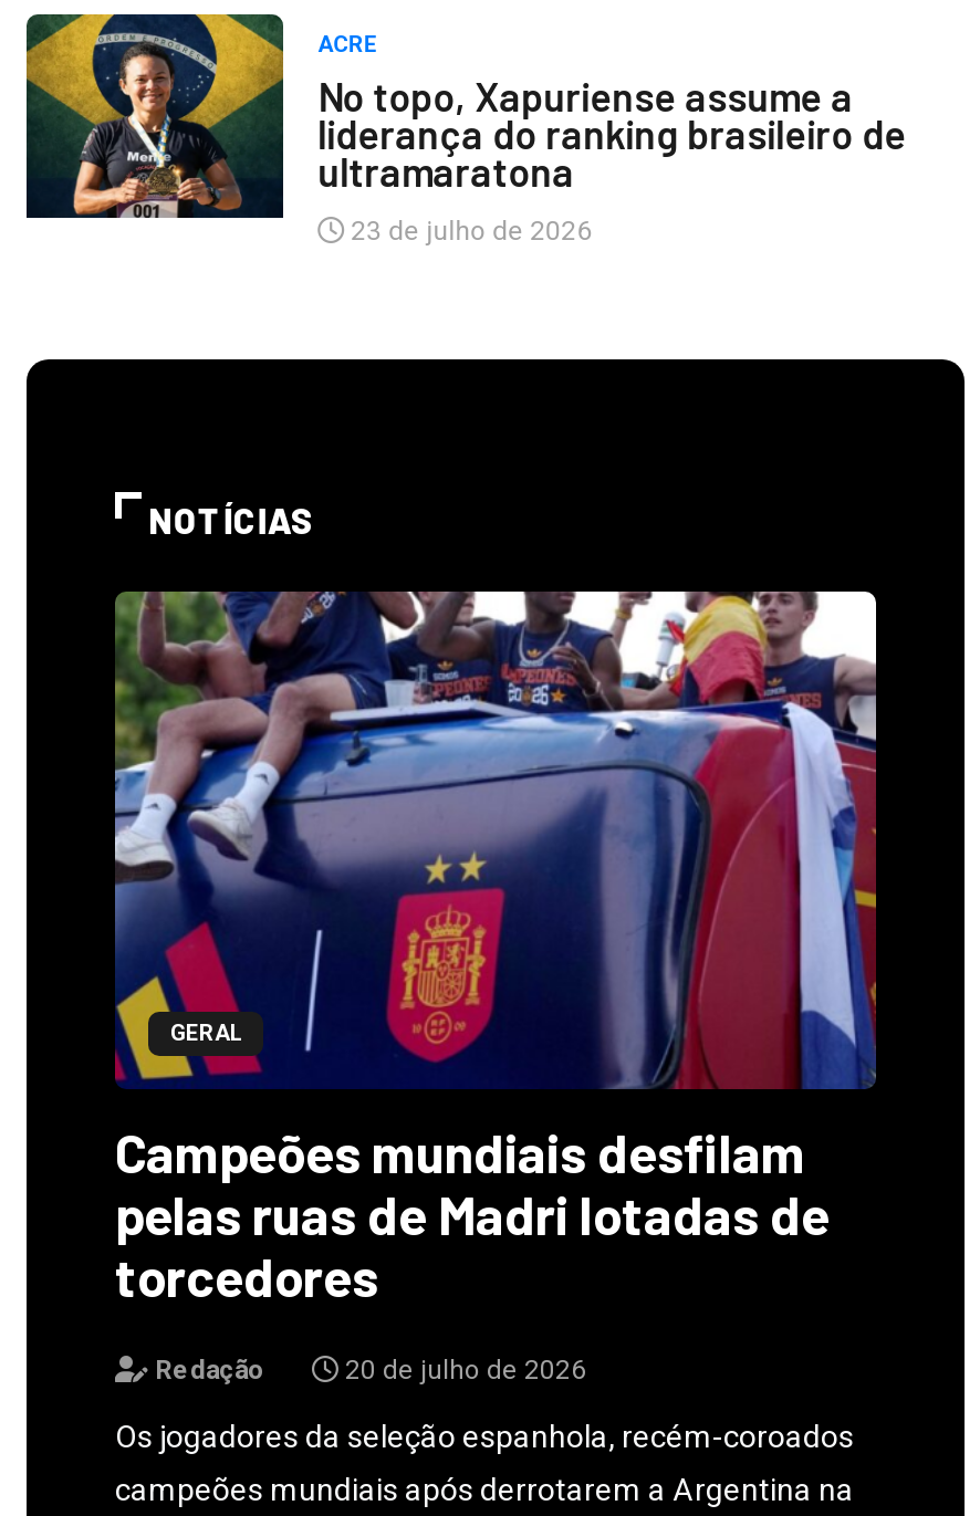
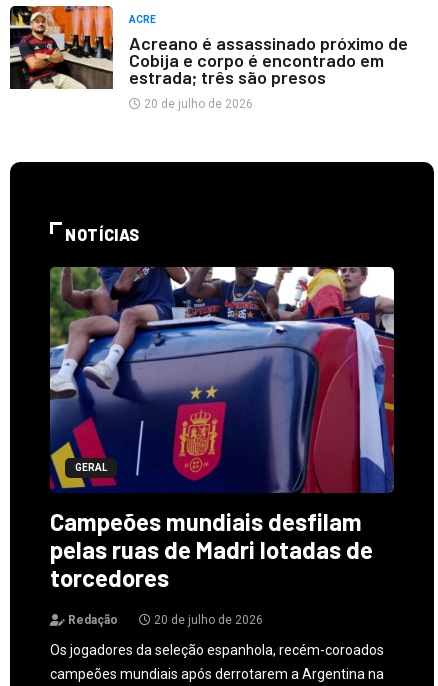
- [image]
- No topo, Xapuriense assume a
- liderança do ranking brasileiro de
- ultramaratona
- 23 de julho de 2026
+ [image]
+ Acreano é assassinado próximo de
+ Cobija e corpo é encontrado em
+ estrada; três são presos
+ 20 de julho de 2026
